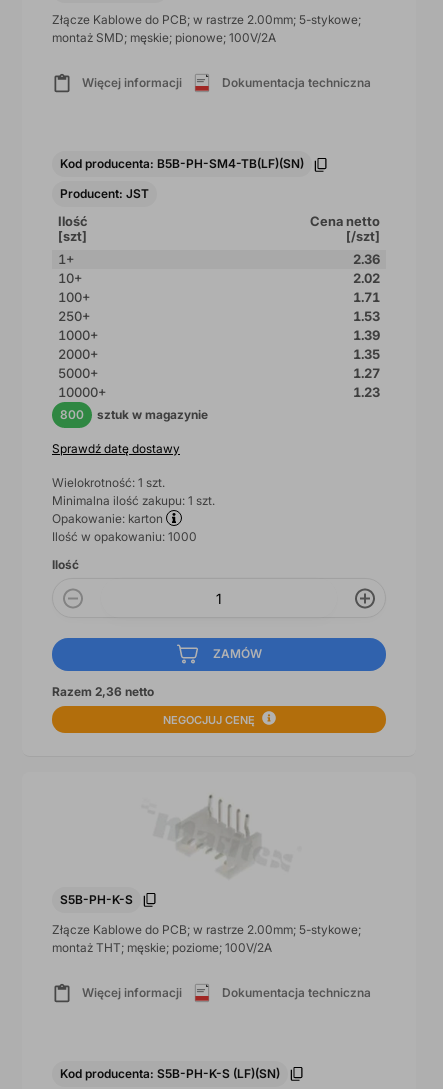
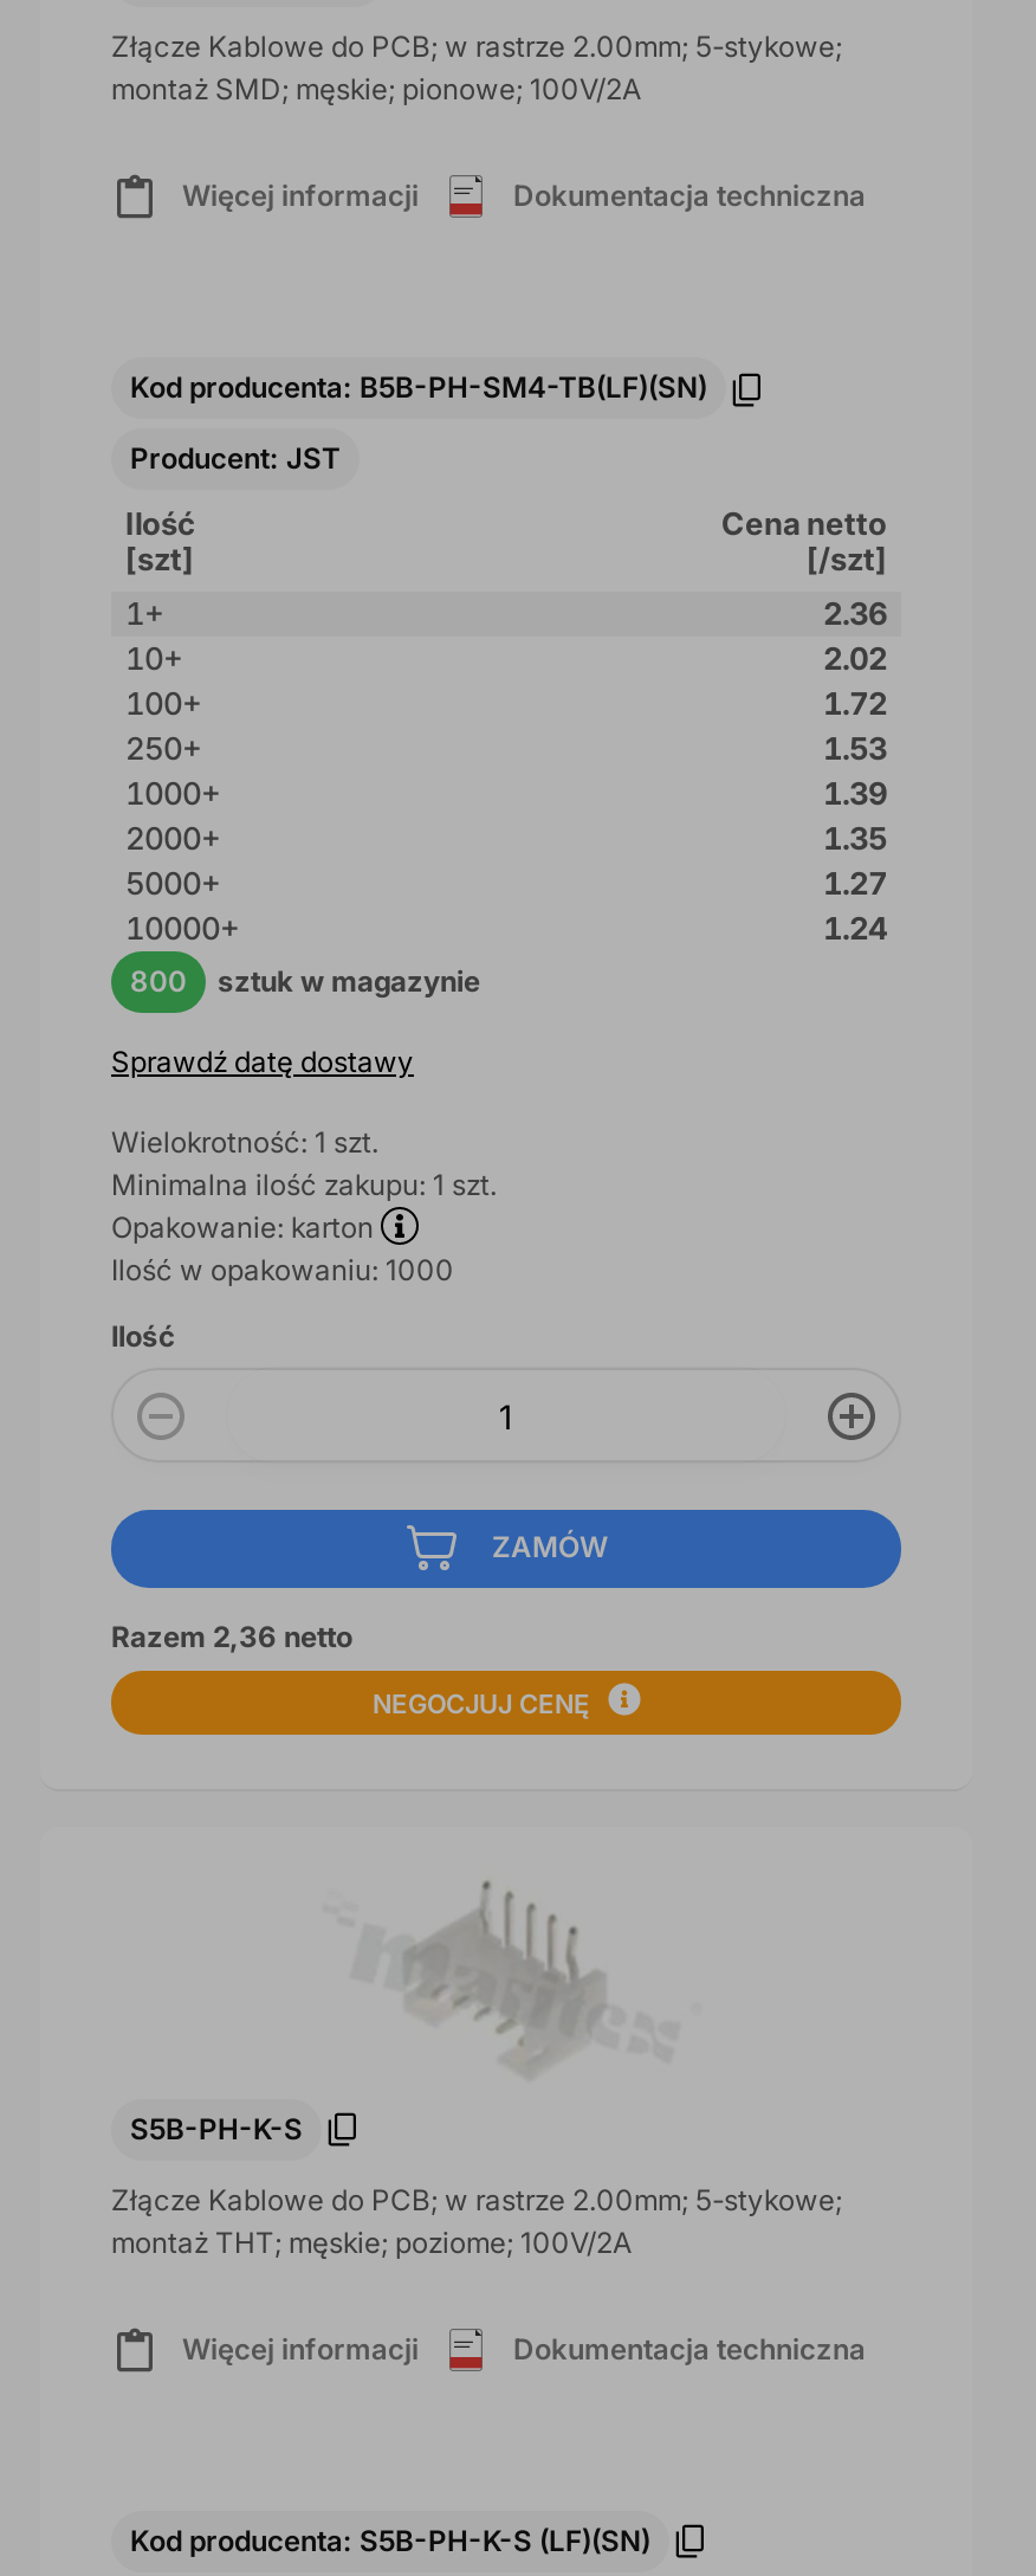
- 1.71
+ 1.72

- 1.23
+ 1.24
